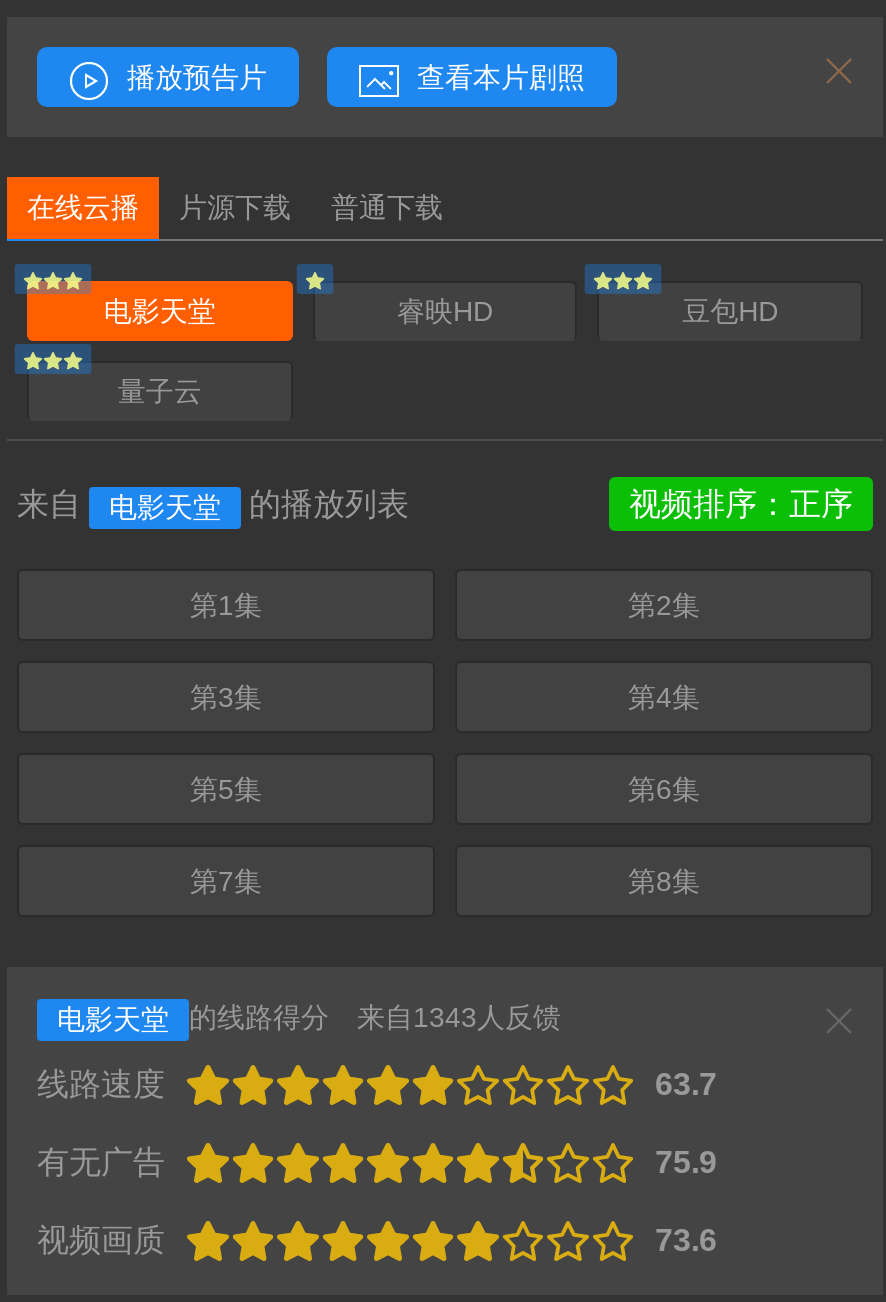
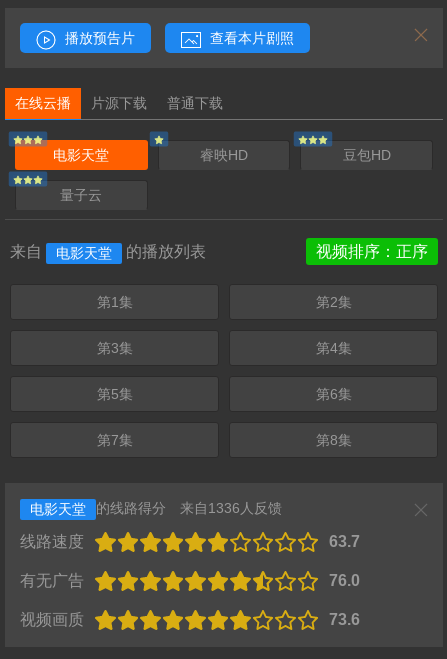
- 电影天堂 的线路得分 来自1343人反馈
+ 电影天堂 的线路得分 来自1336人反馈

- 75.9
+ 76.0
